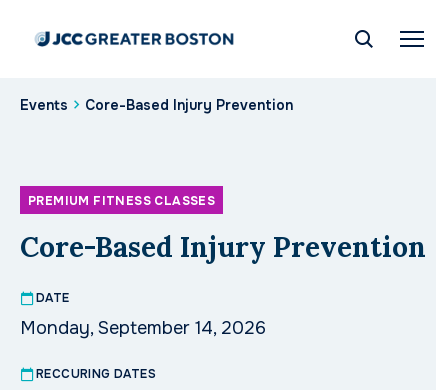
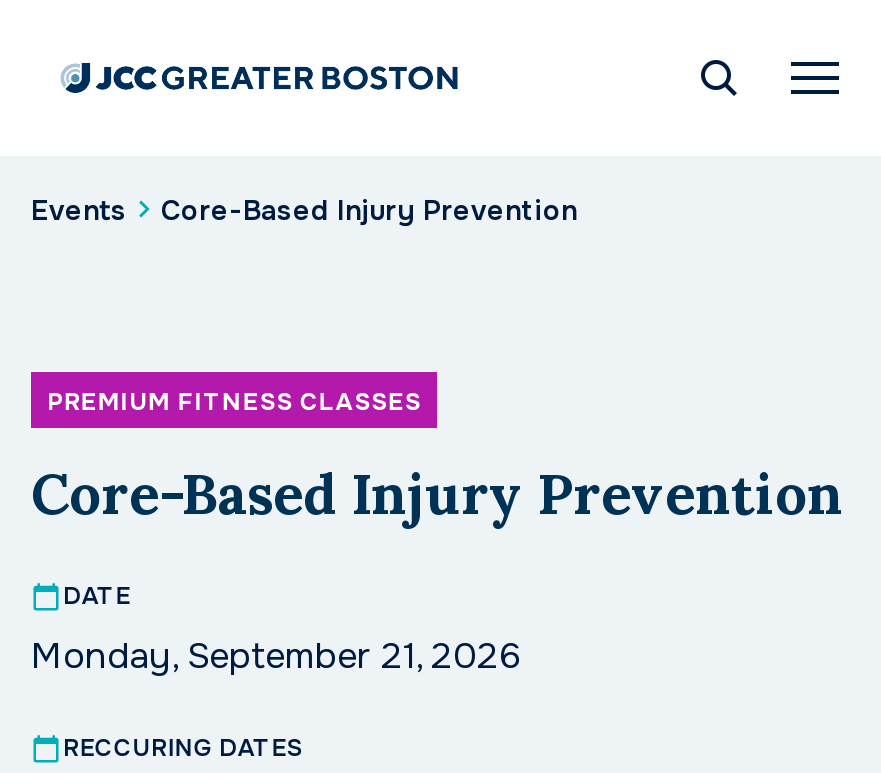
- Monday, September 14, 2026
+ Monday, September 21, 2026
